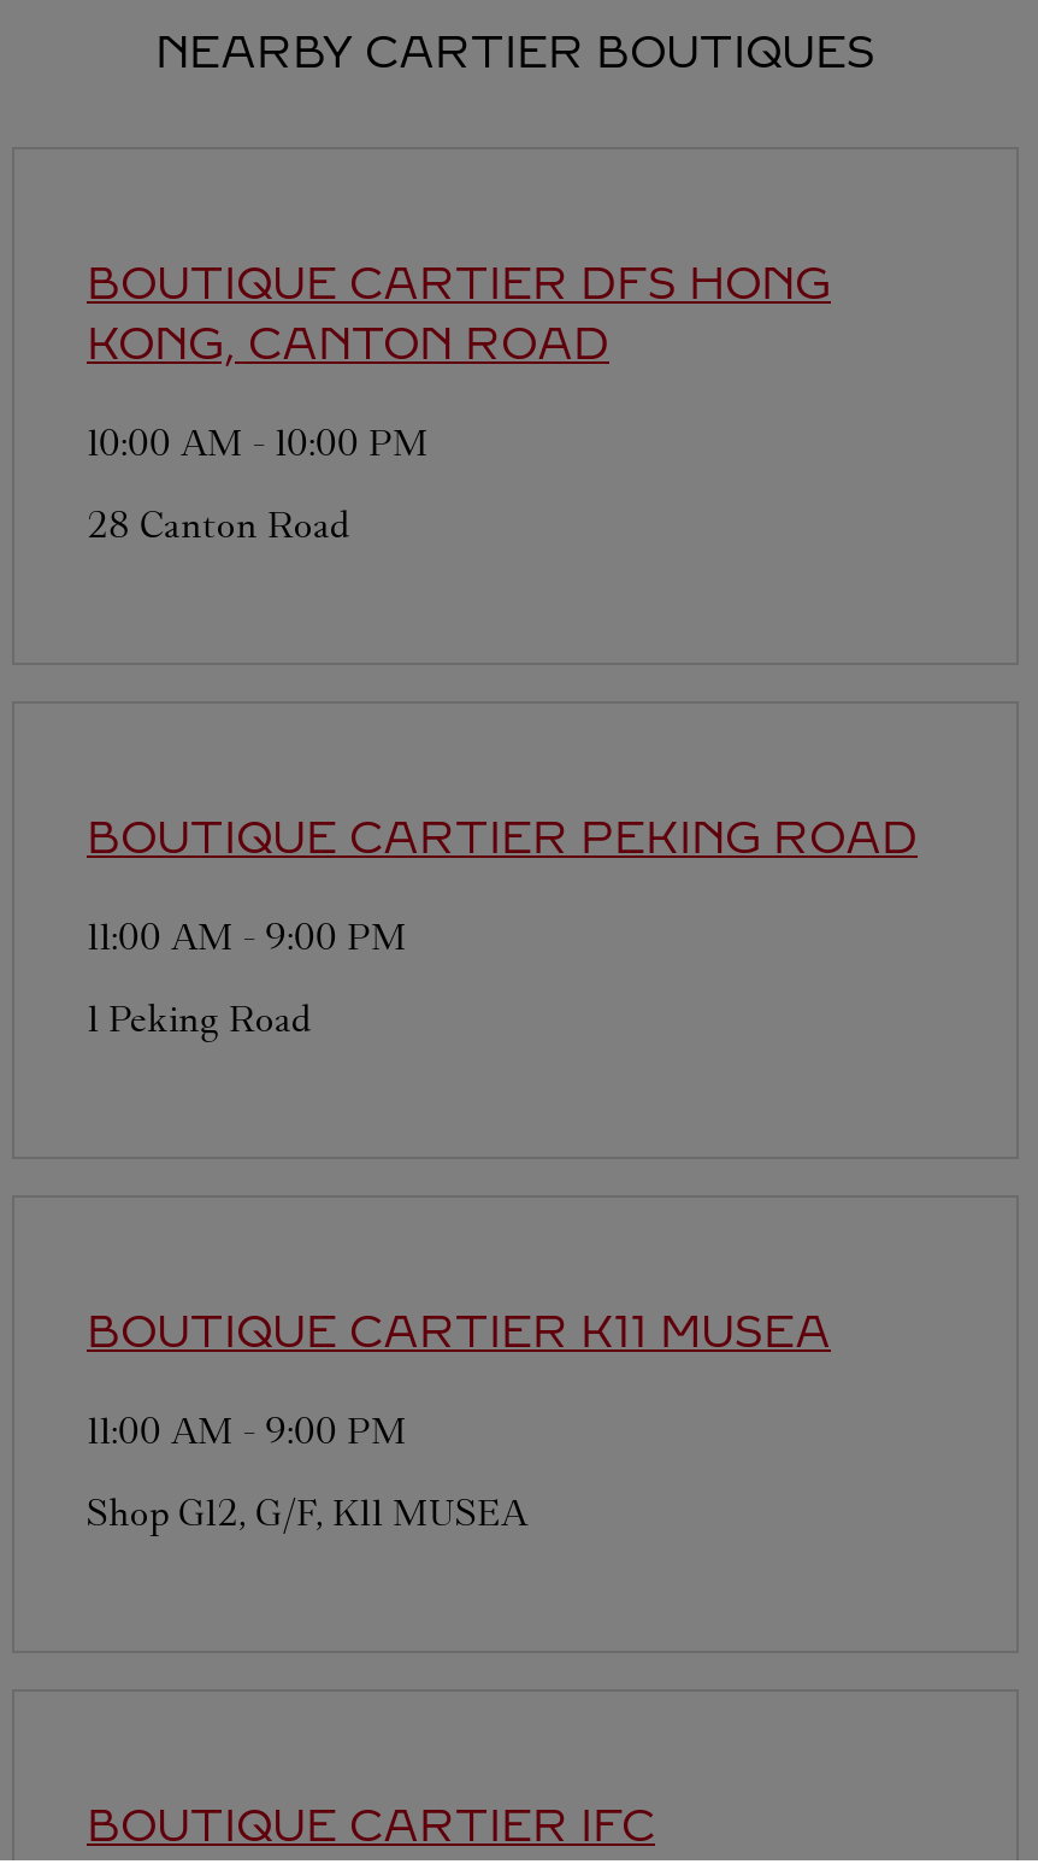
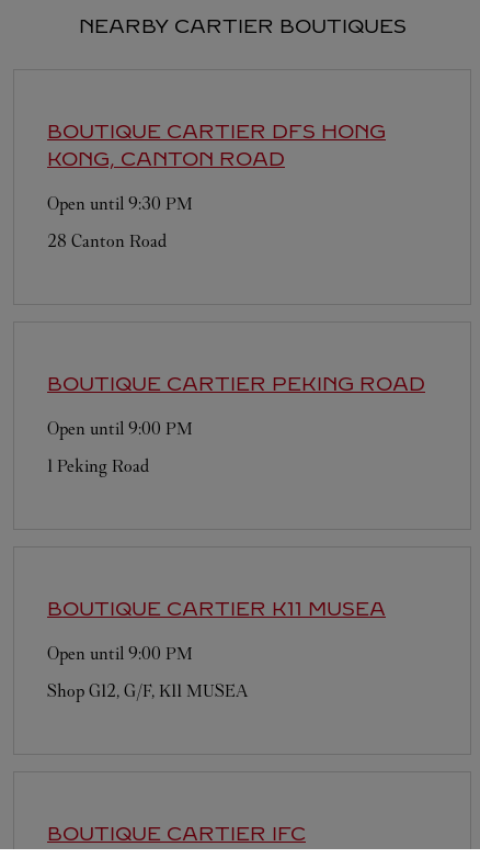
- 10:00 AM - 10:00 PM
+ Open until 9:30 PM

- 11:00 AM - 9:00 PM
+ Open until 9:00 PM

- 11:00 AM - 9:00 PM
+ Open until 9:00 PM
